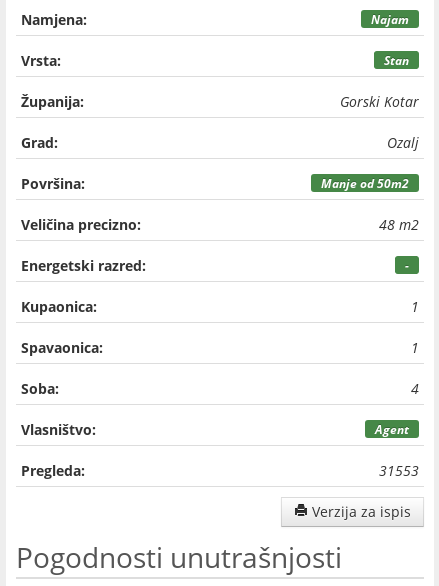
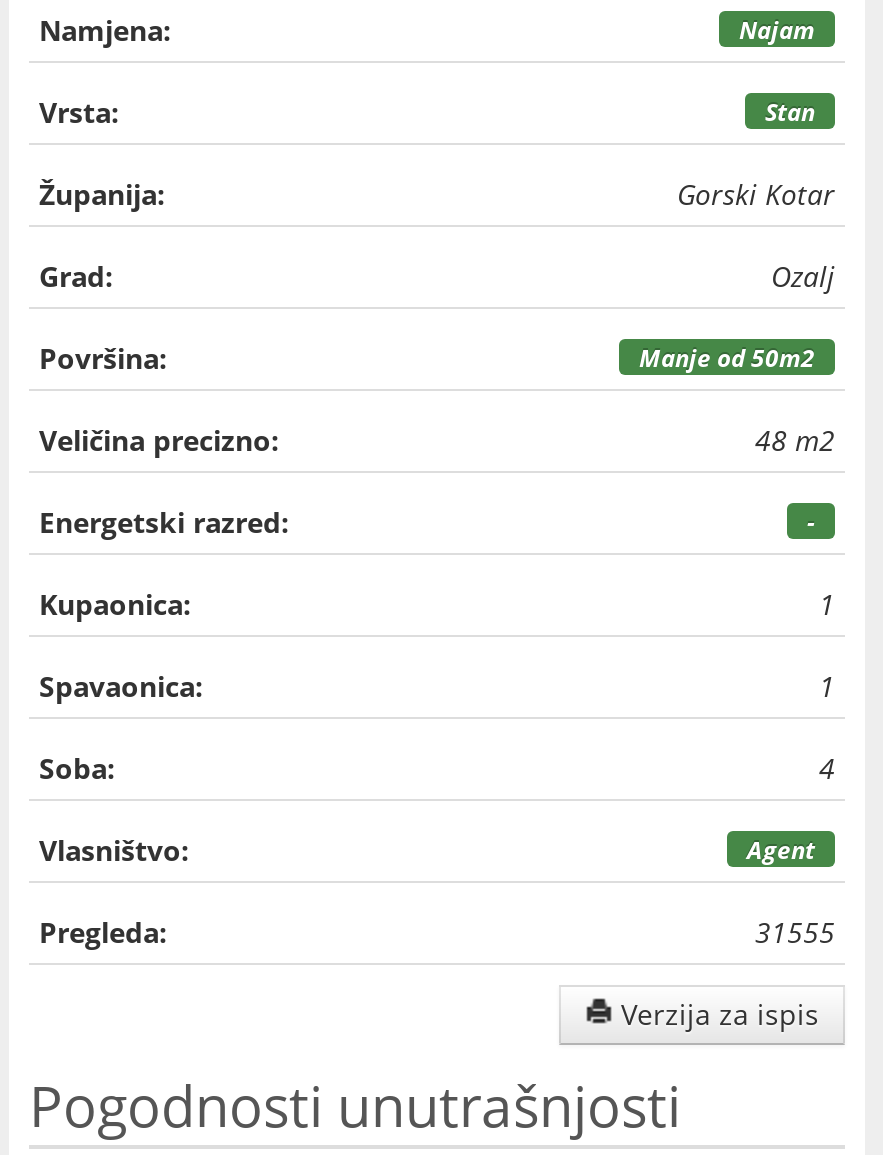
- 31553
+ 31555
